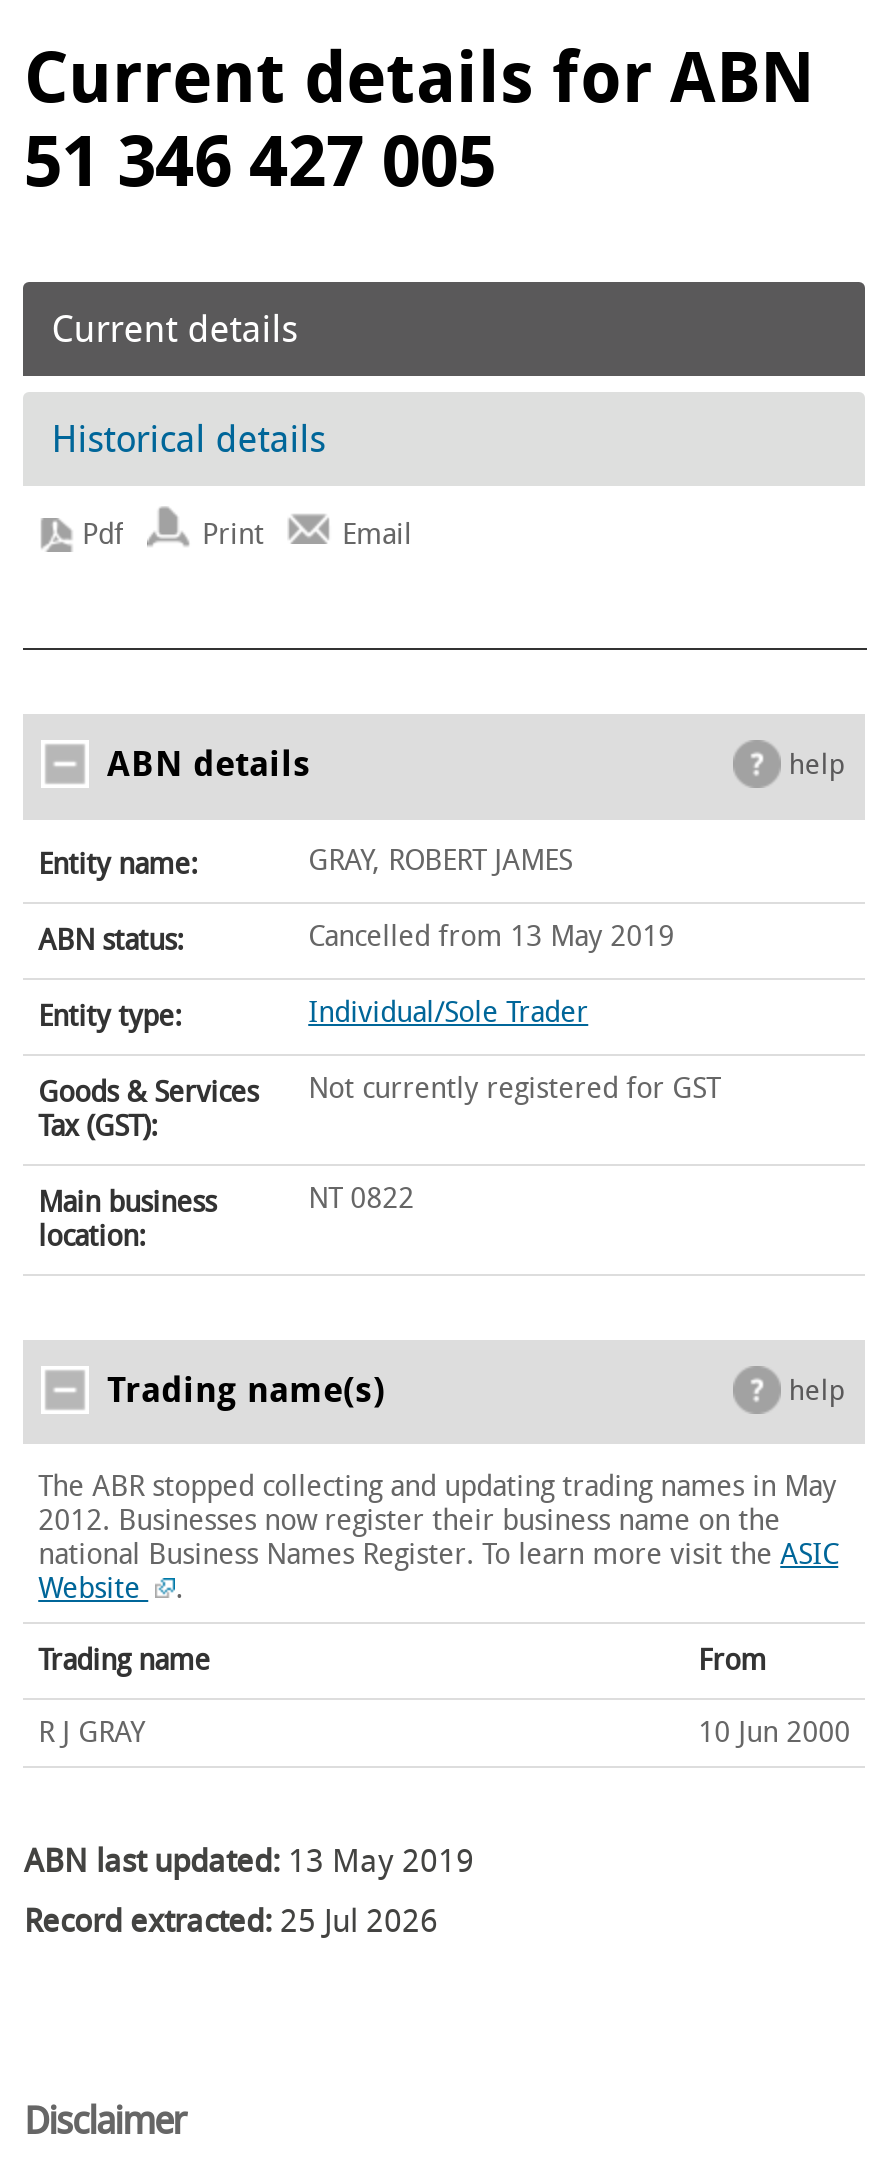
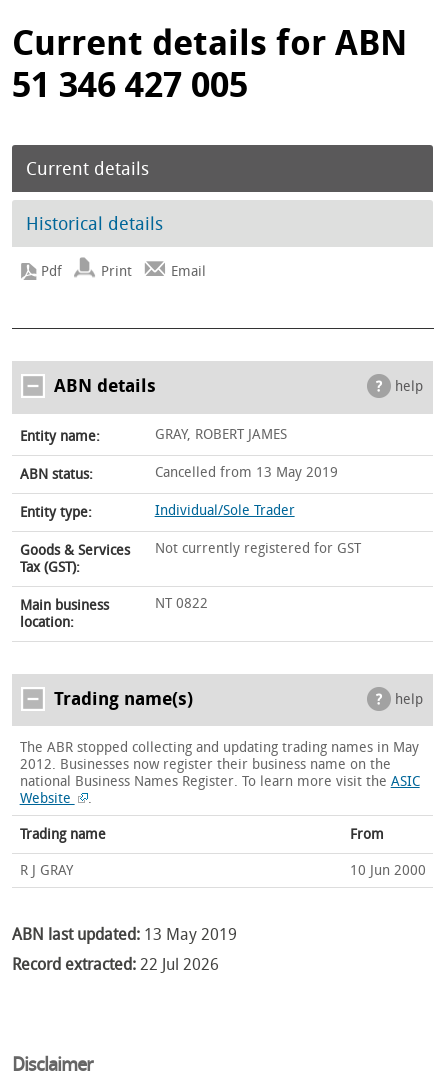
- Record extracted: 25 Jul 2026
+ Record extracted: 22 Jul 2026
